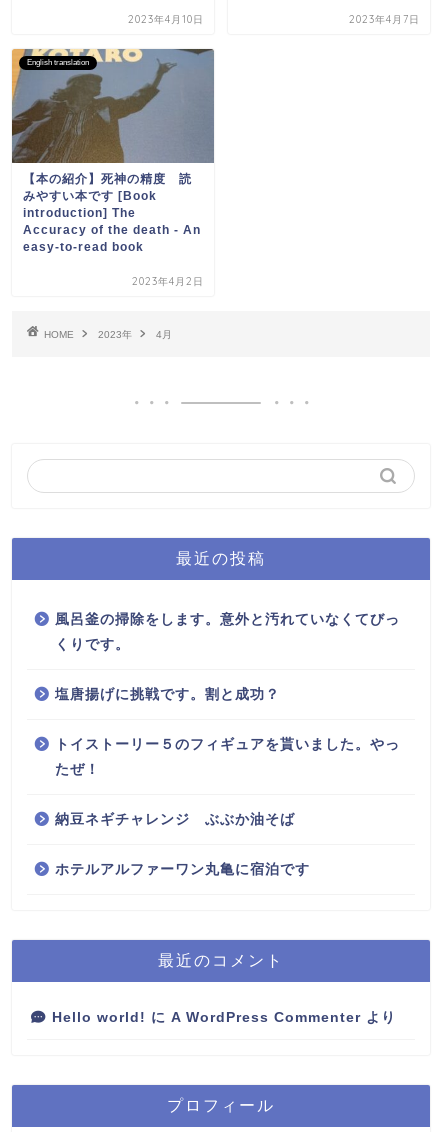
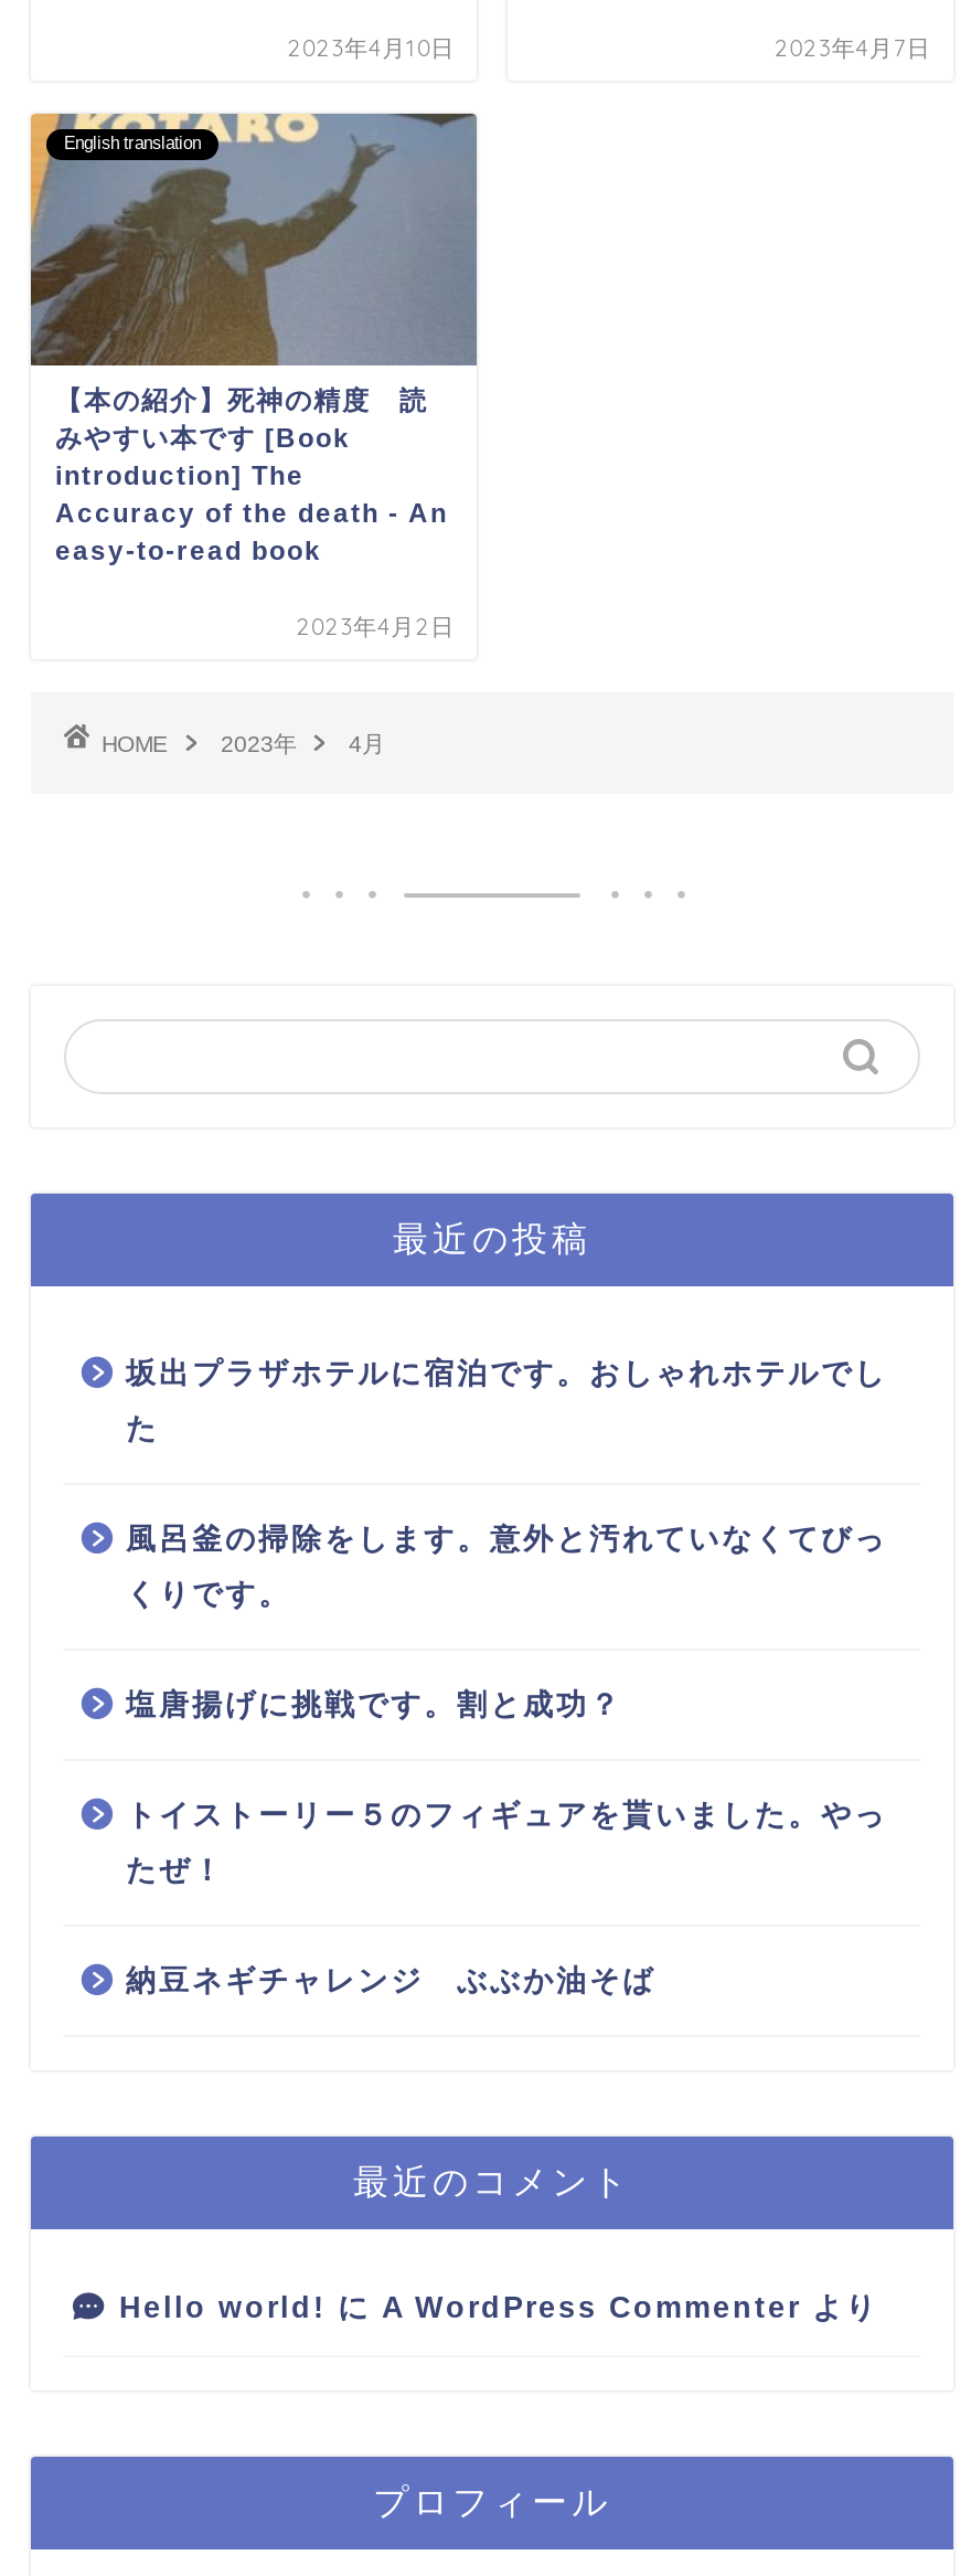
+ 坂出プラザホテルに宿泊です。おしゃれホテルでし
+ た

moved down: 風呂釜の掃除をします。意外と汚れていなくてびっ | くりです。 | 塩唐揚げに挑戦です。割と成功？ | トイストーリー５のフィギュアを貰いました。やっ | たぜ！ | 納豆ネギチャレンジ ぶぶか油そば

- ホテルアルファーワン丸亀に宿泊です
